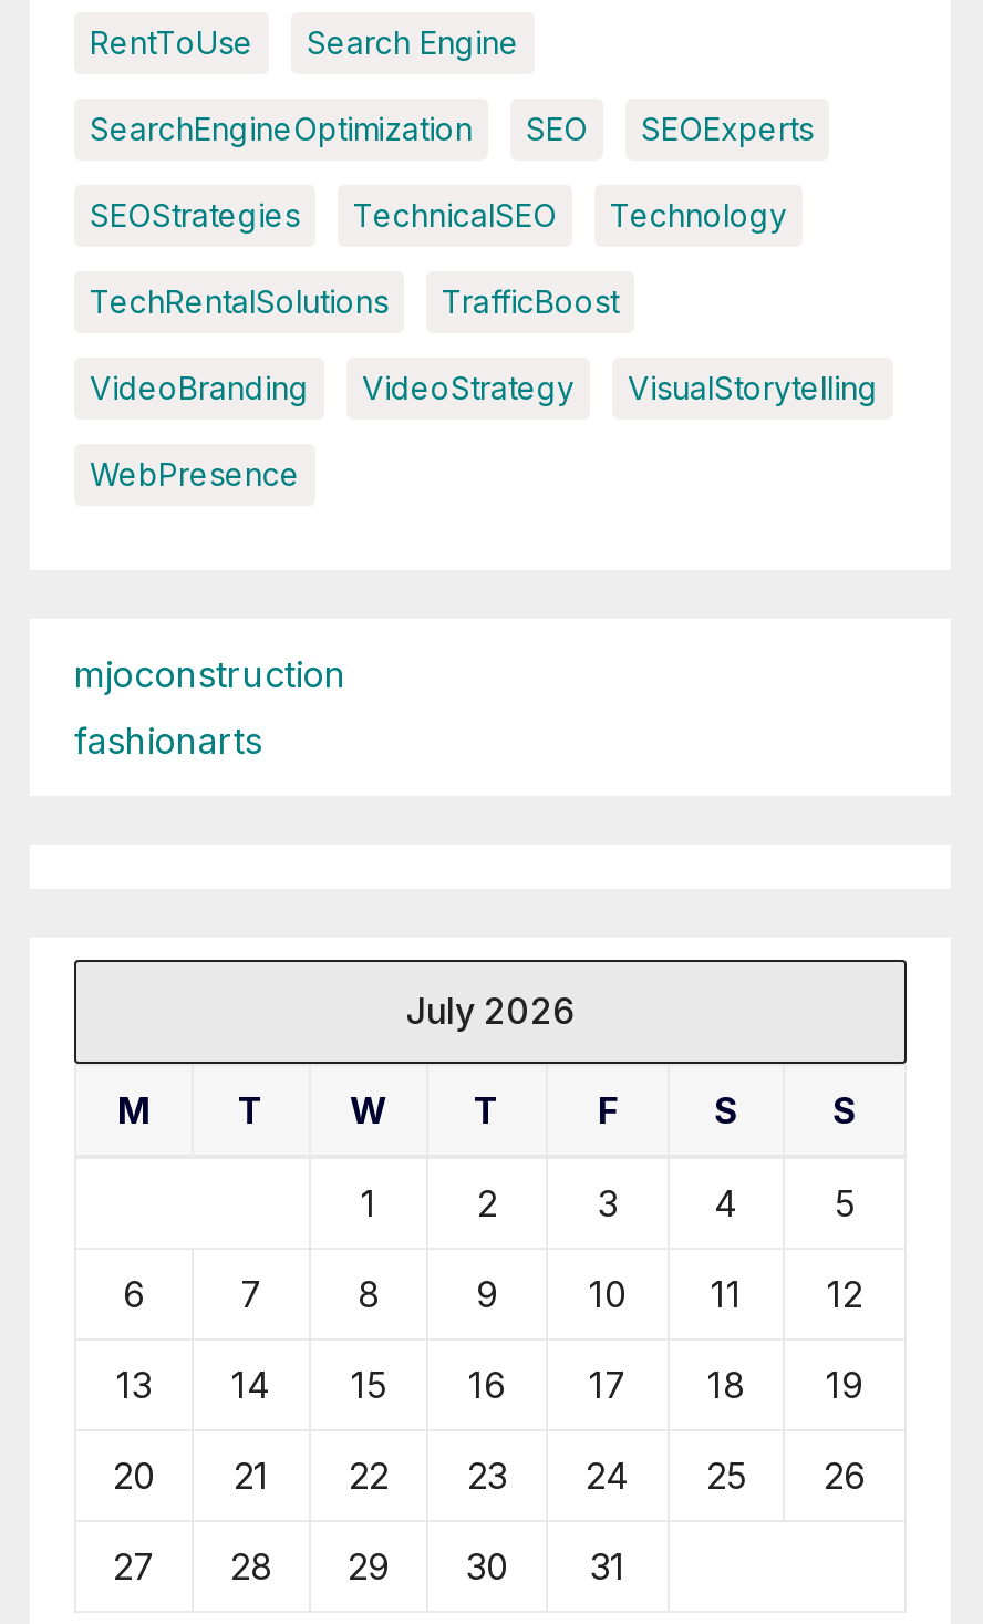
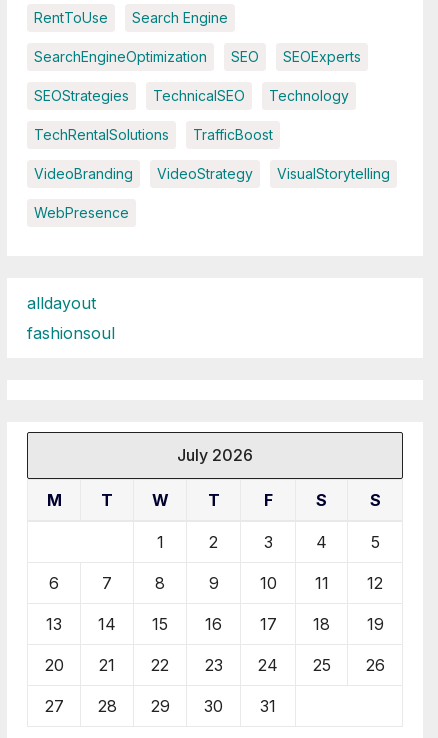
- mjoconstruction
+ alldayout

- fashionarts
+ fashionsoul
